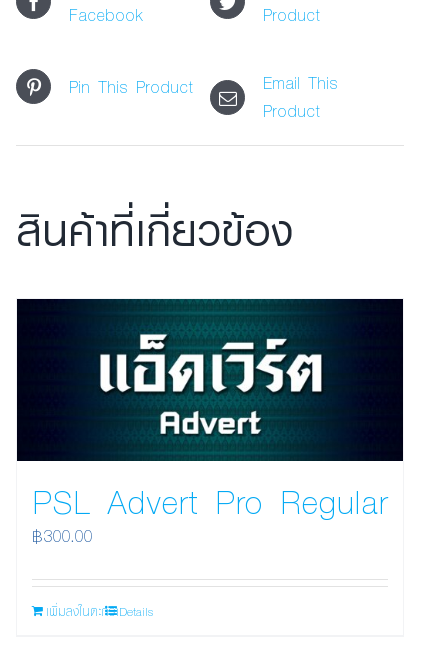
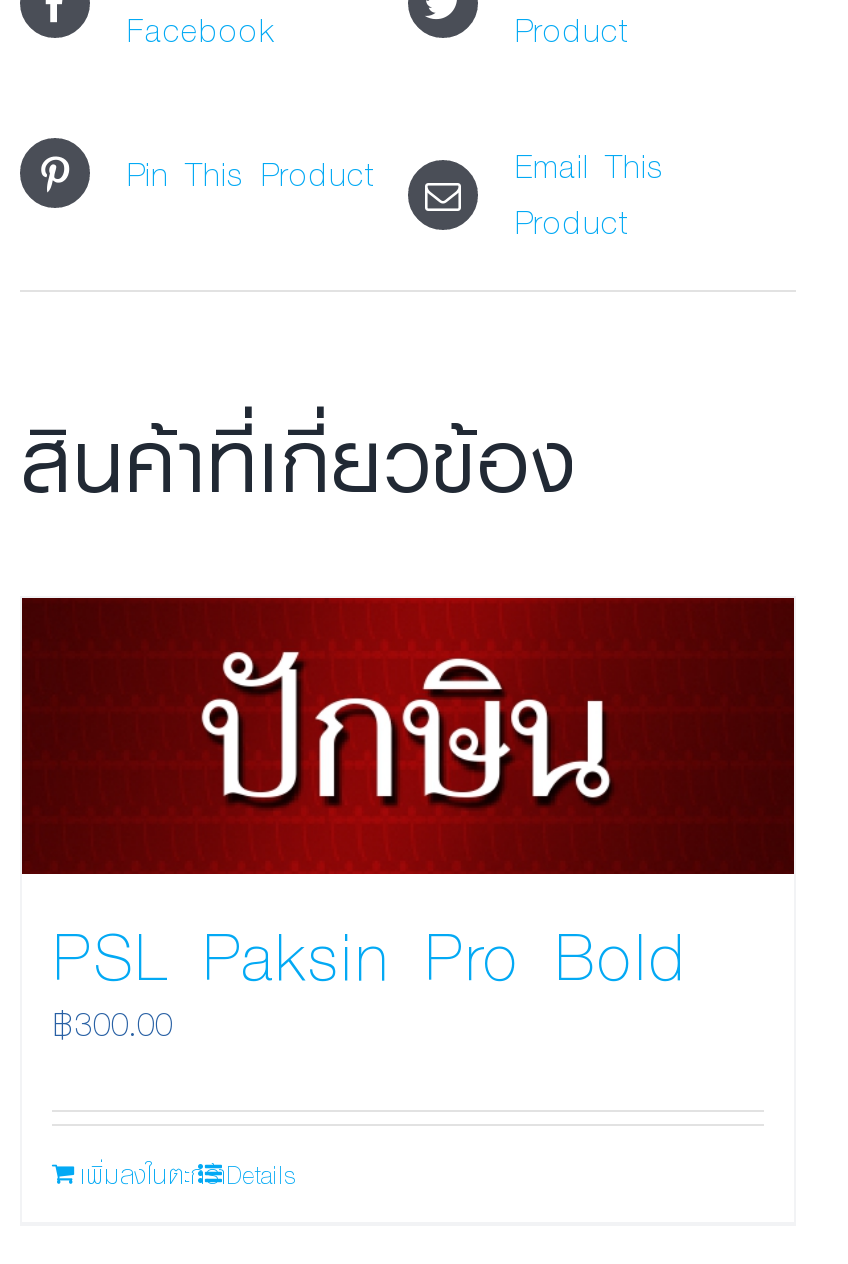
- [image]
- PSL Advert Pro Regular
+ [image]
+ PSL Paksin Pro Bold
